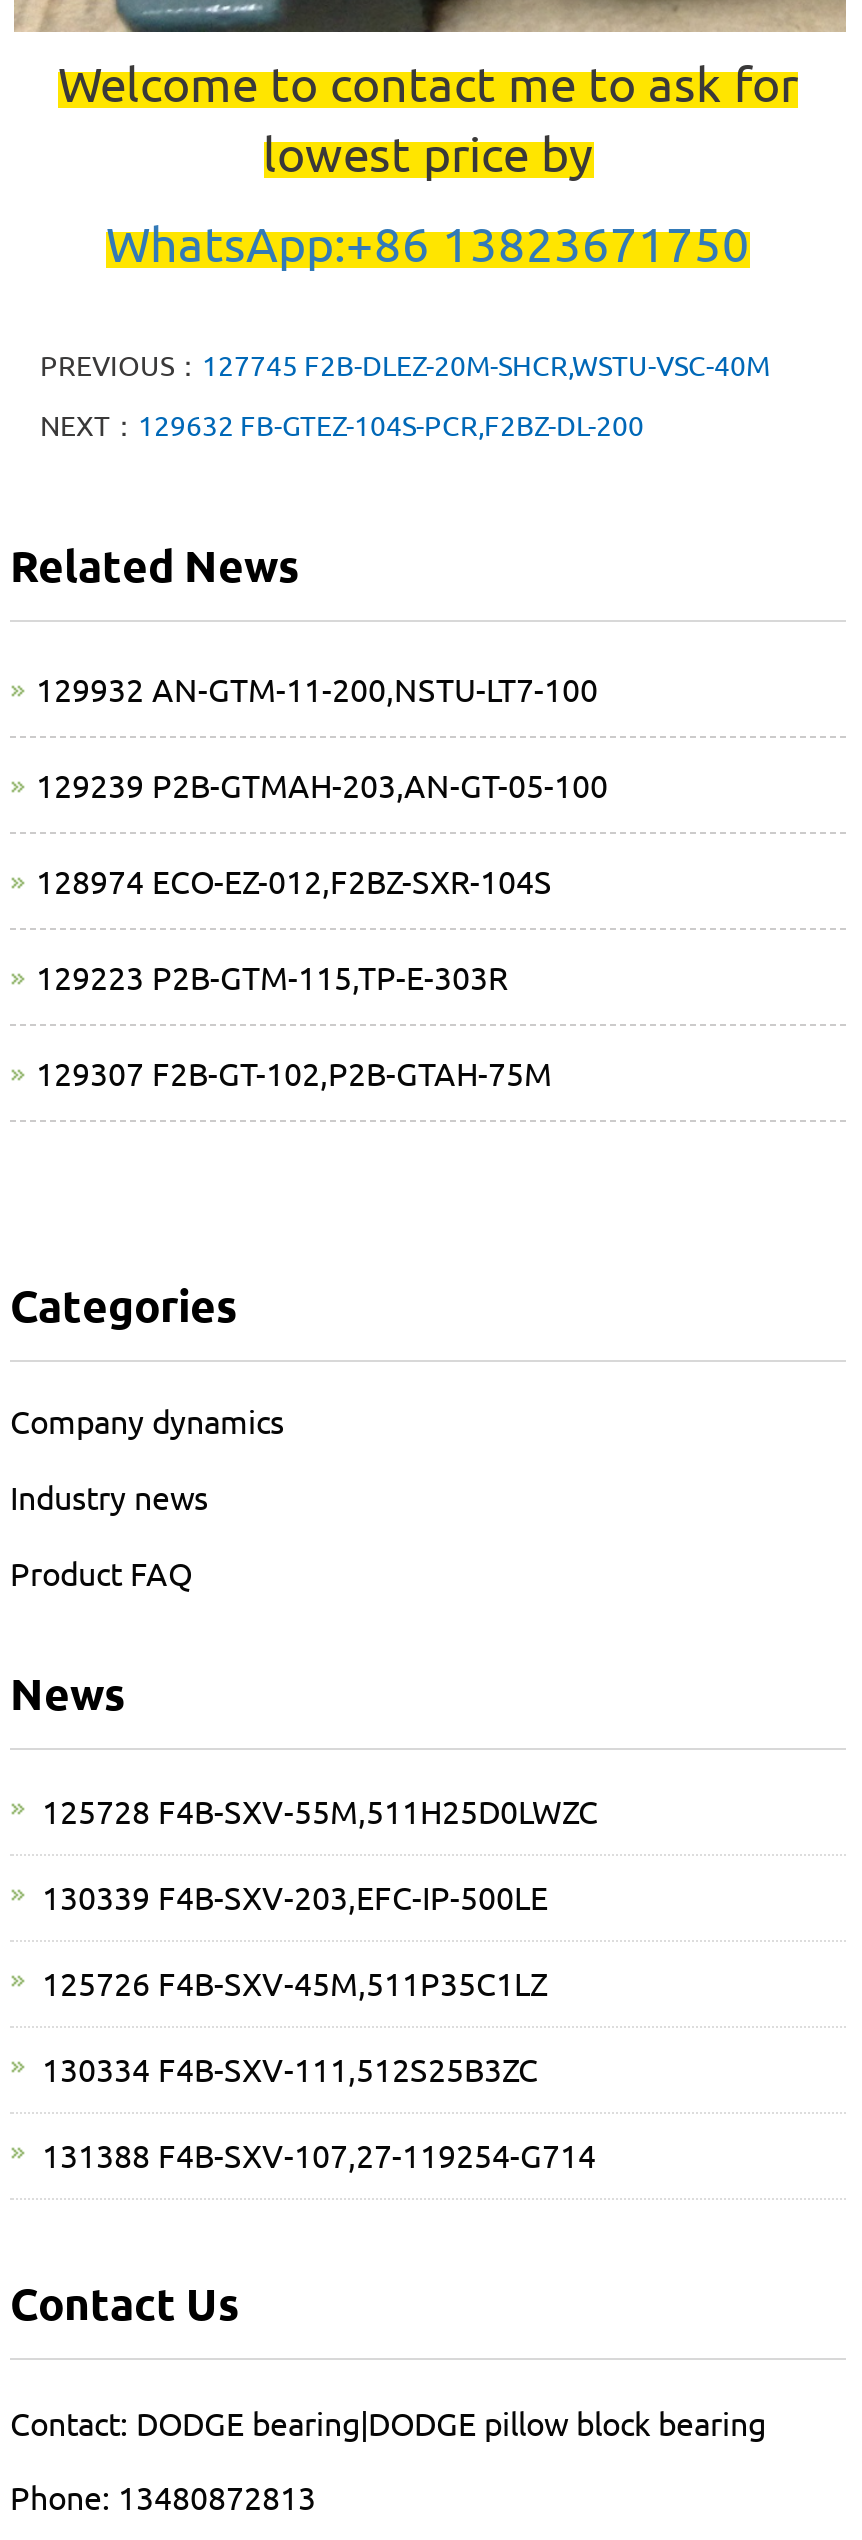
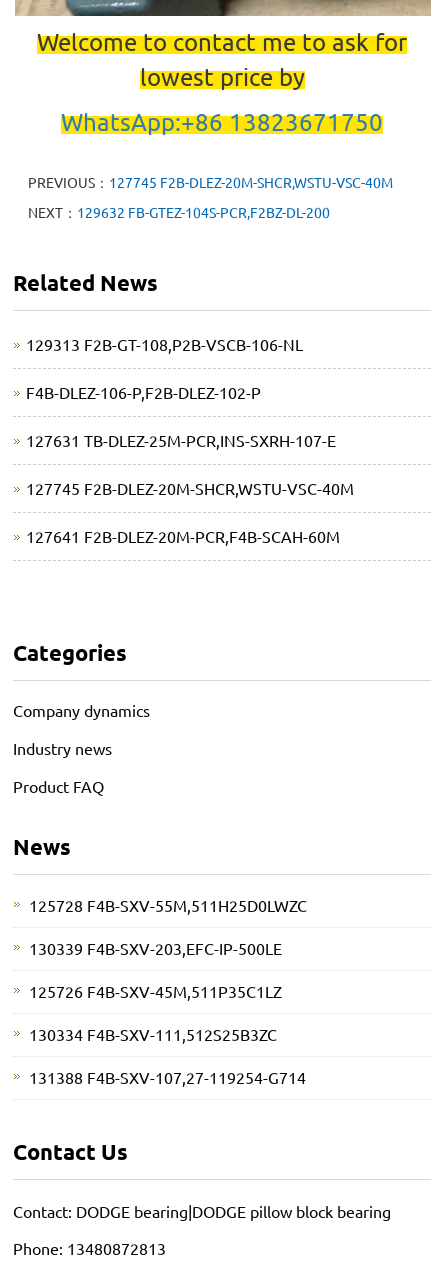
- 129932 AN-GTM-11-200,NSTU-LT7-100
+ 129313 F2B-GT-108,P2B-VSCB-106-NL

- 129239 P2B-GTMAH-203,AN-GT-05-100
+ F4B-DLEZ-106-P,F2B-DLEZ-102-P

- 128974 ECO-EZ-012,F2BZ-SXR-104S
+ 127631 TB-DLEZ-25M-PCR,INS-SXRH-107-E

- 129223 P2B-GTM-115,TP-E-303R
+ 127745 F2B-DLEZ-20M-SHCR,WSTU-VSC-40M

- 129307 F2B-GT-102,P2B-GTAH-75M
+ 127641 F2B-DLEZ-20M-PCR,F4B-SCAH-60M
